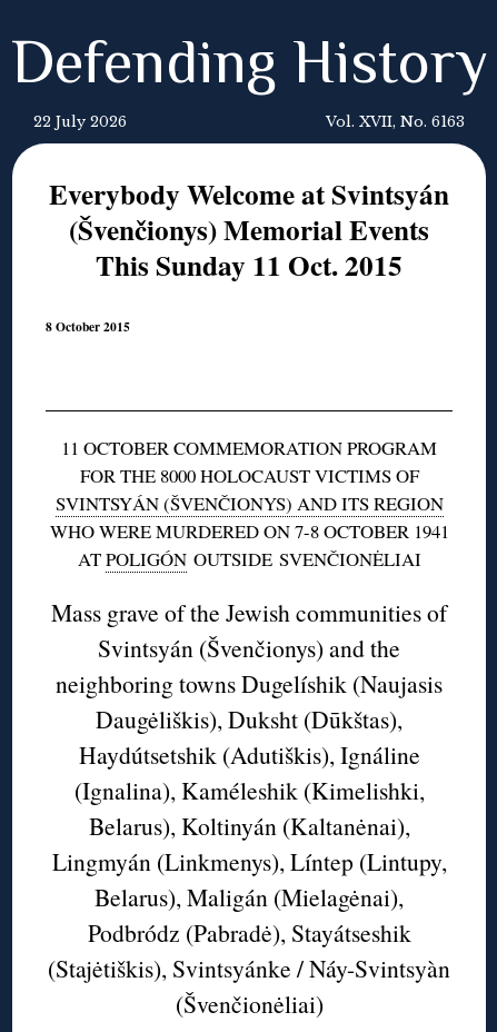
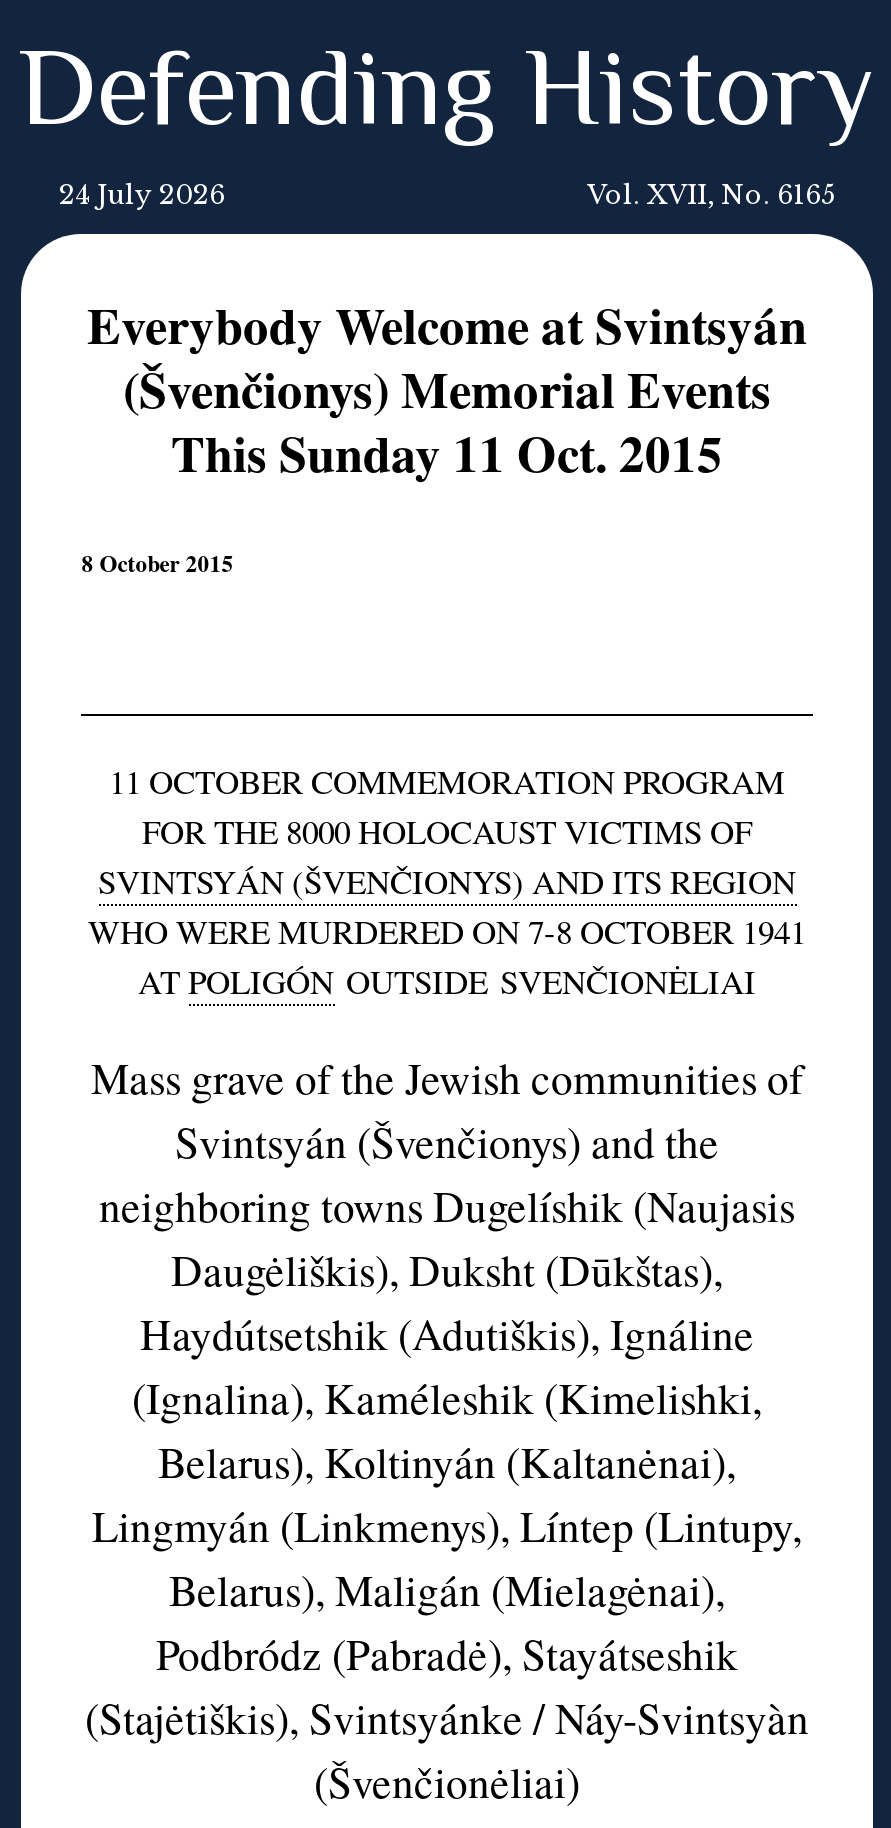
- 22 July 2026
+ 24 July 2026

- Vol. XVII, No. 6163
+ Vol. XVII, No. 6165
